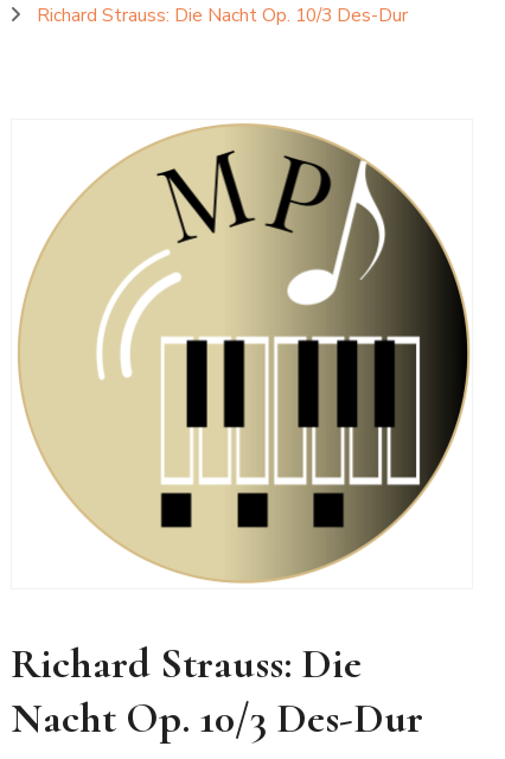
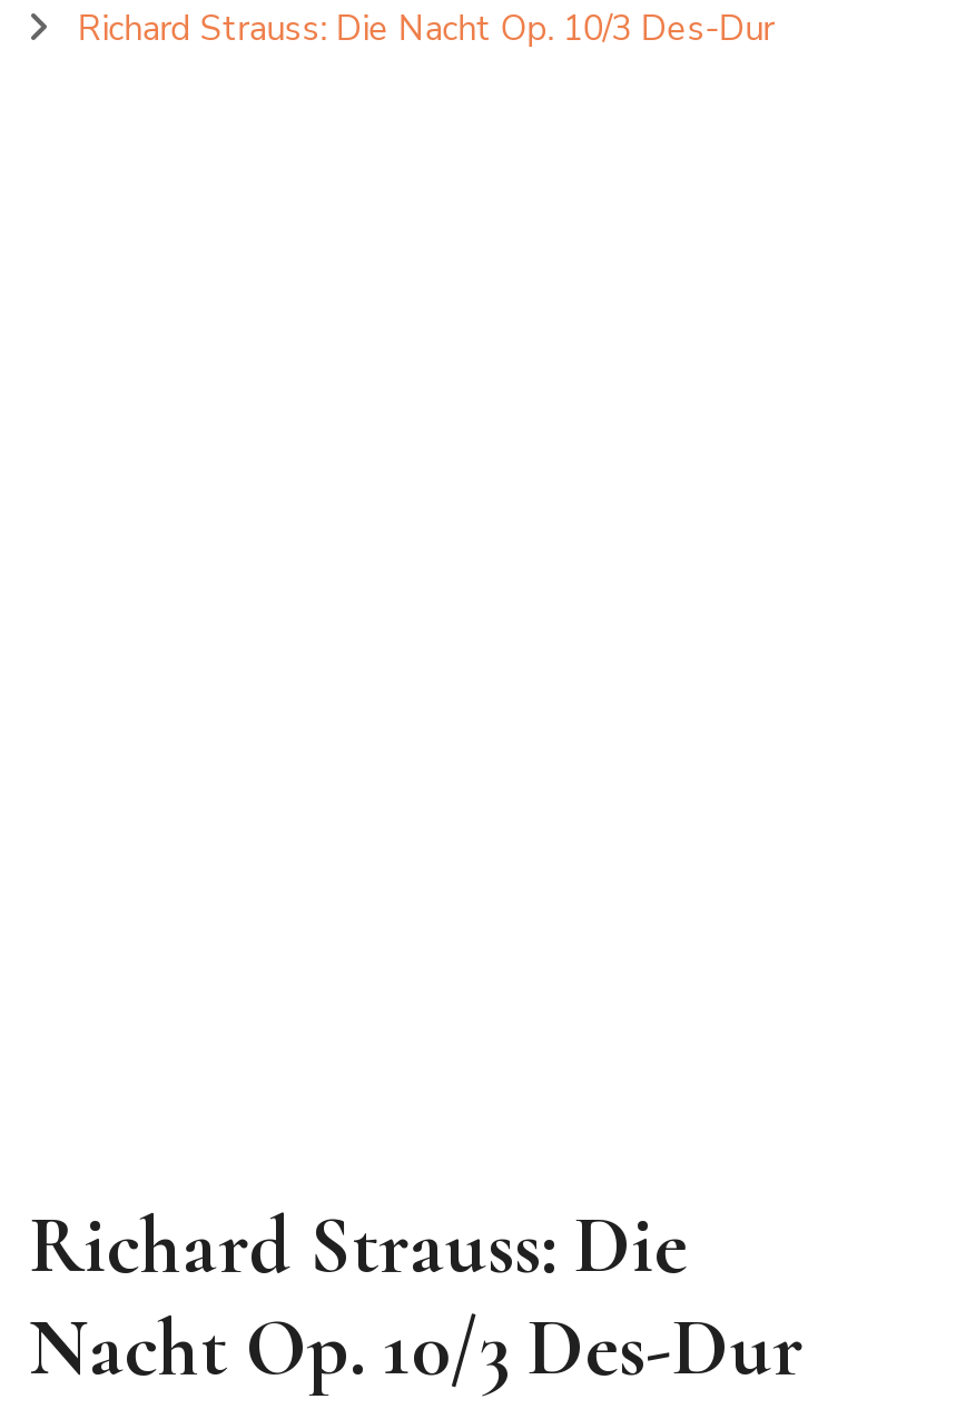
- [image]
